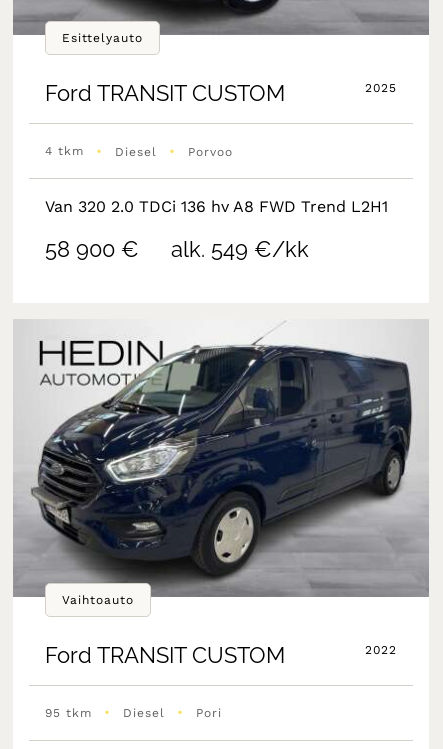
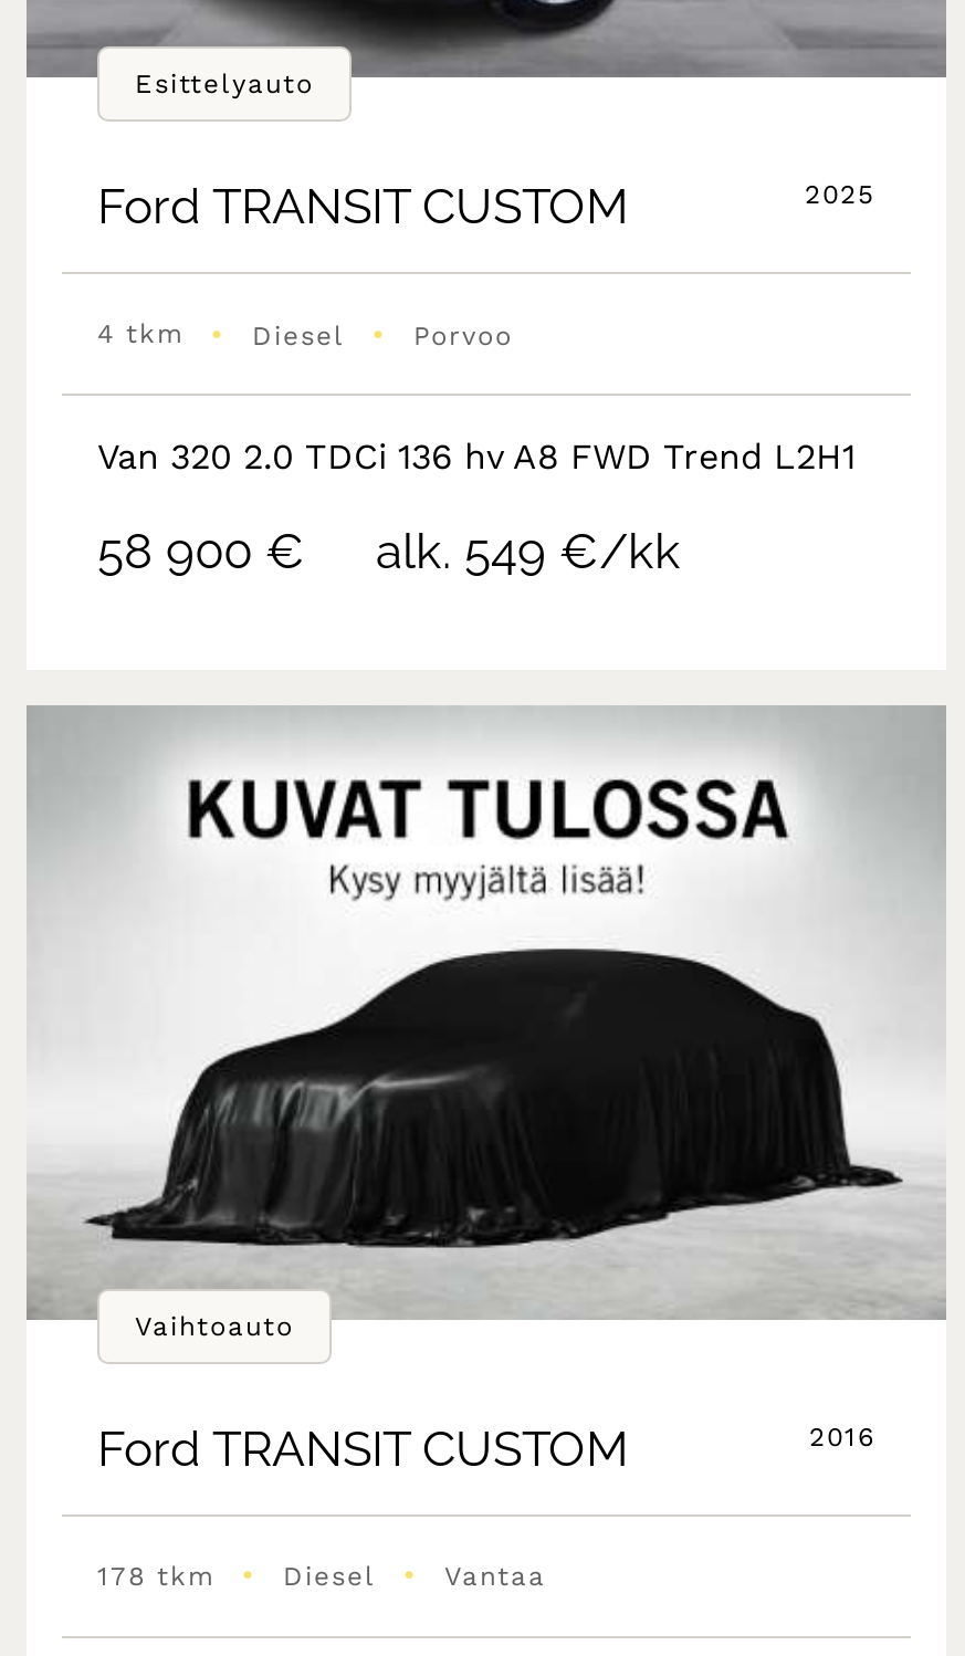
- [image]
+ [image]

- 2022
+ 2016

- 95 tkm
+ 178 tkm

- Pori
+ Vantaa
